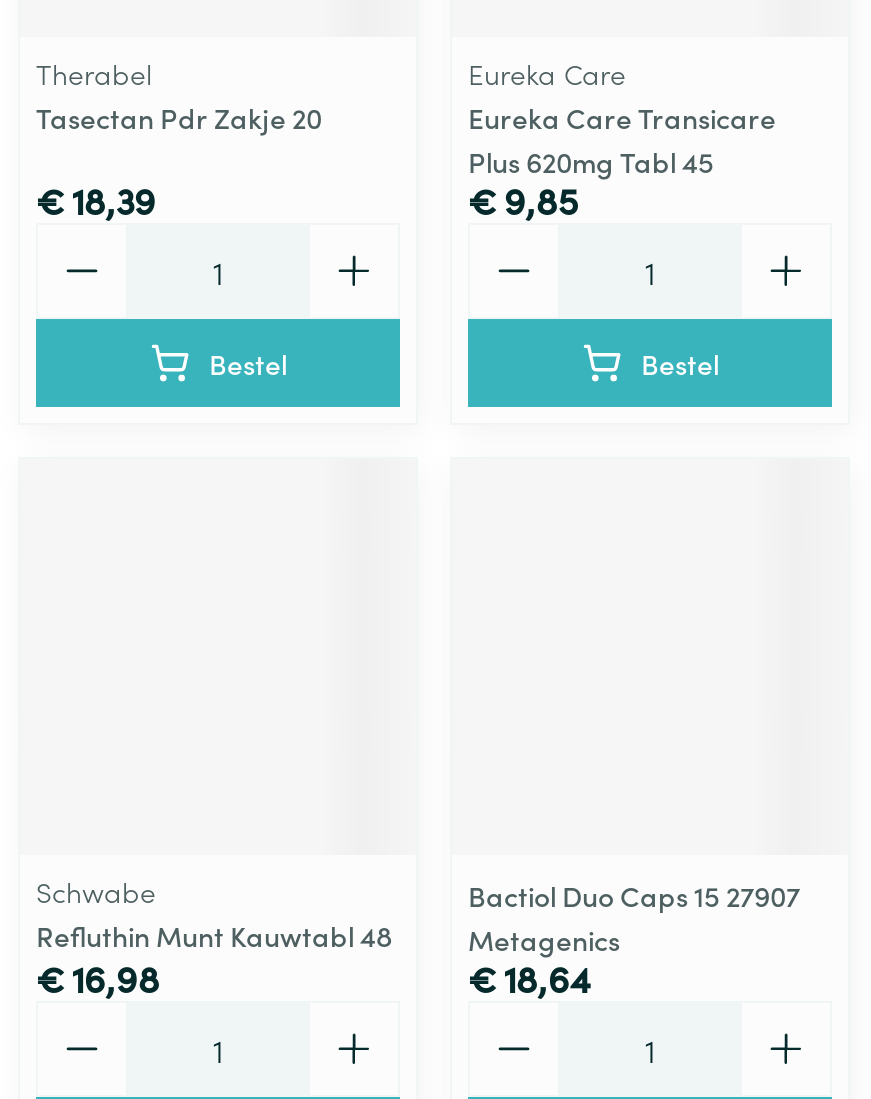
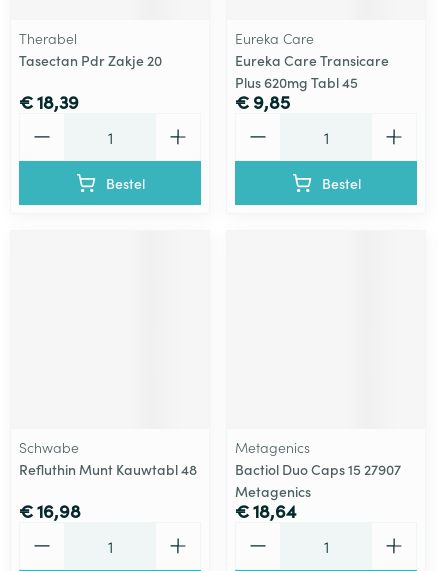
+ Metagenics
